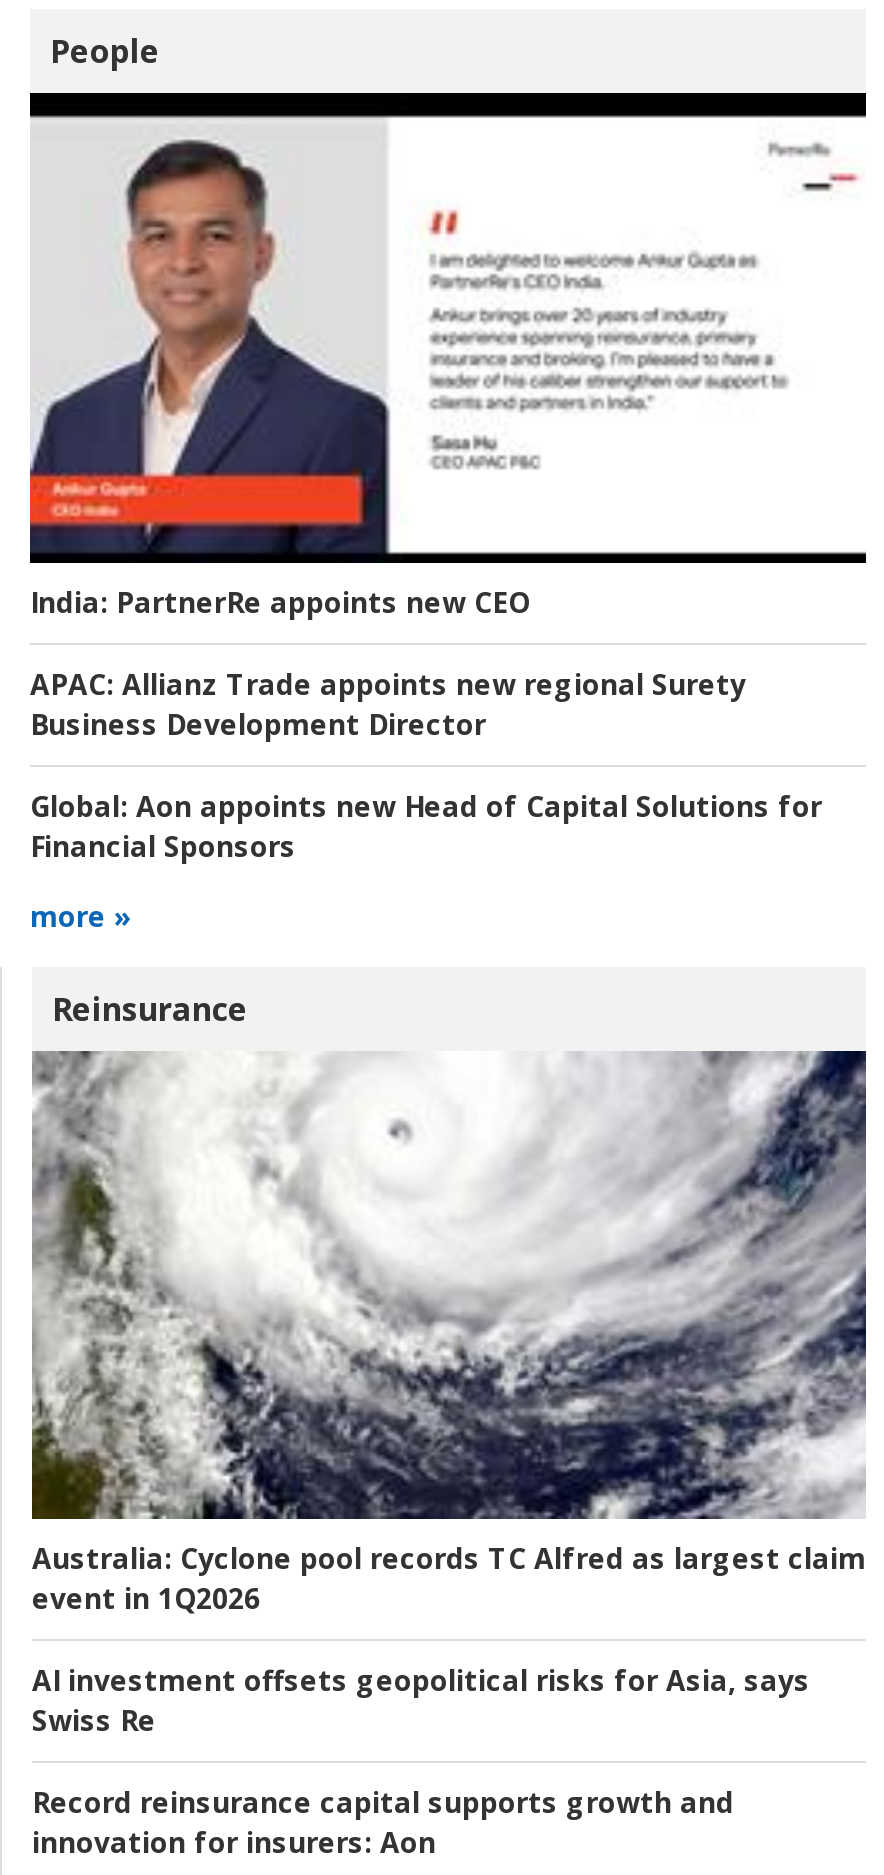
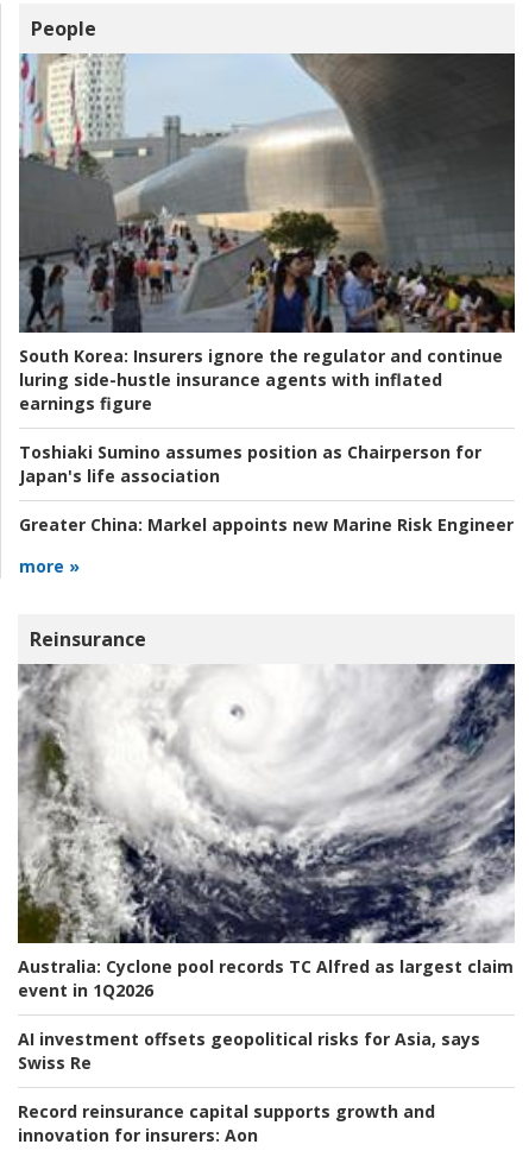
- [image]
- India: PartnerRe appoints new CEO
+ [image]
+ South Korea: Insurers ignore the regulator and continue
+ luring side-hustle insurance agents with inflated
+ earnings figure

- APAC: Allianz Trade appoints new regional Surety
- Business Development Director
+ Toshiaki Sumino assumes position as Chairperson for
+ Japan's life association

- Global: Aon appoints new Head of Capital Solutions for
- Financial Sponsors
+ Greater China: Markel appoints new Marine Risk Engineer
